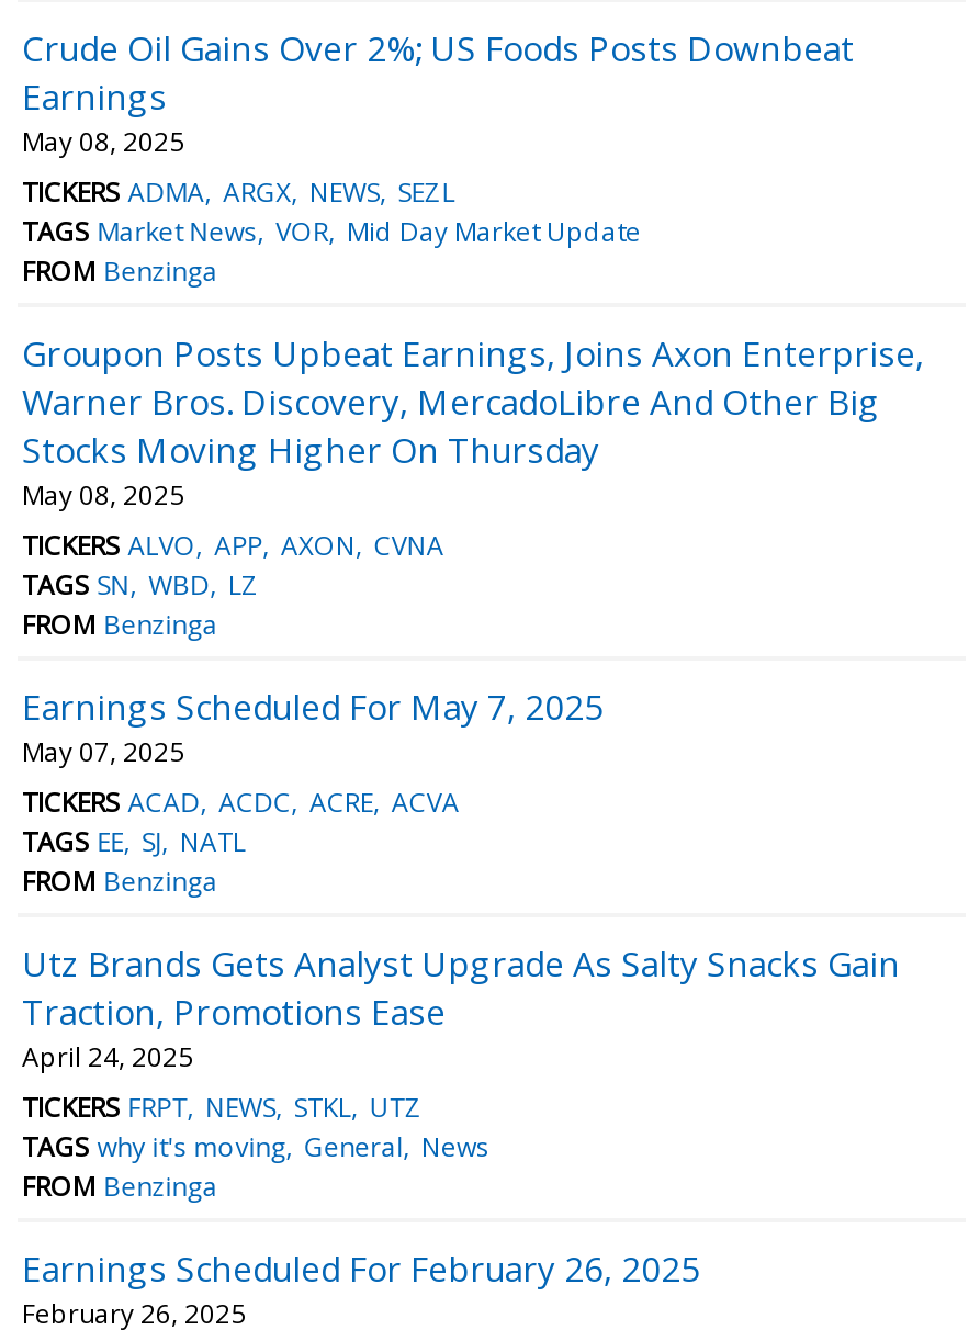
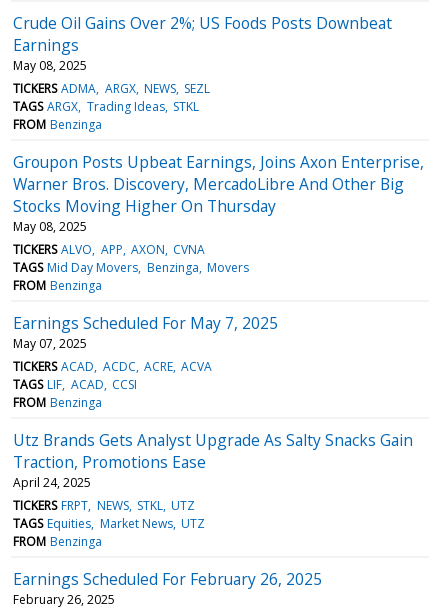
- TAGS Market News VOR Mid Day Market Update
+ TAGS ARGX Trading Ideas STKL

- TAGS SN WBD LZ
+ TAGS Mid Day Movers Benzinga Movers

- TAGS EE SJ NATL
+ TAGS LIF ACAD CCSI

- TAGS why it's moving General News
+ TAGS Equities Market News UTZ
